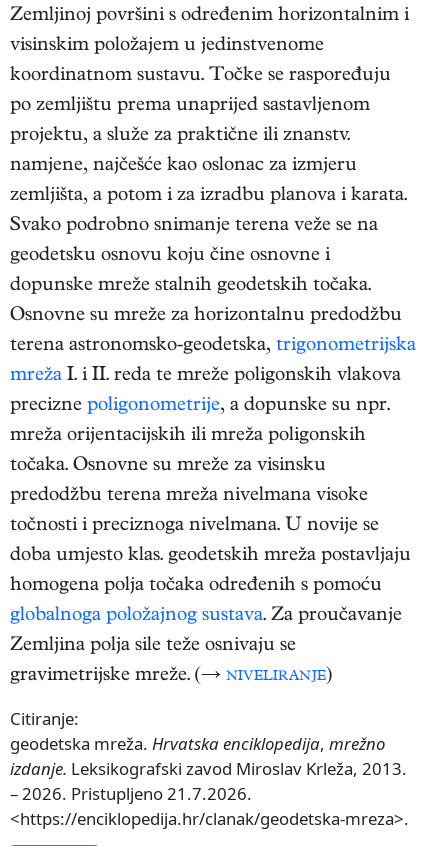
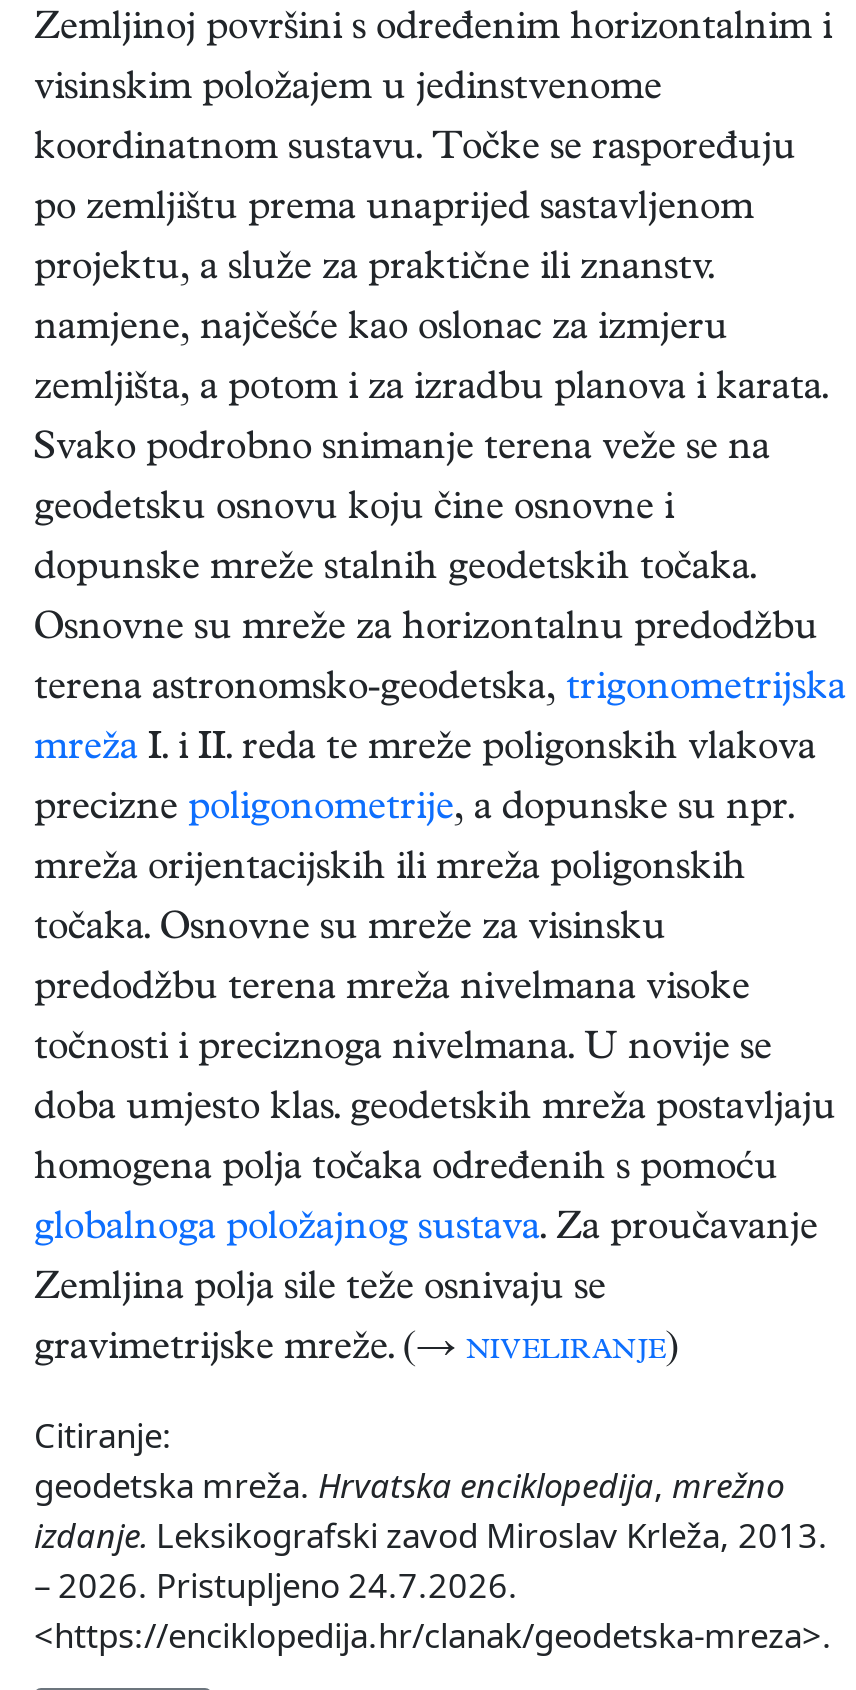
- – 2026. Pristupljeno 21.7.2026.
+ – 2026. Pristupljeno 24.7.2026.
